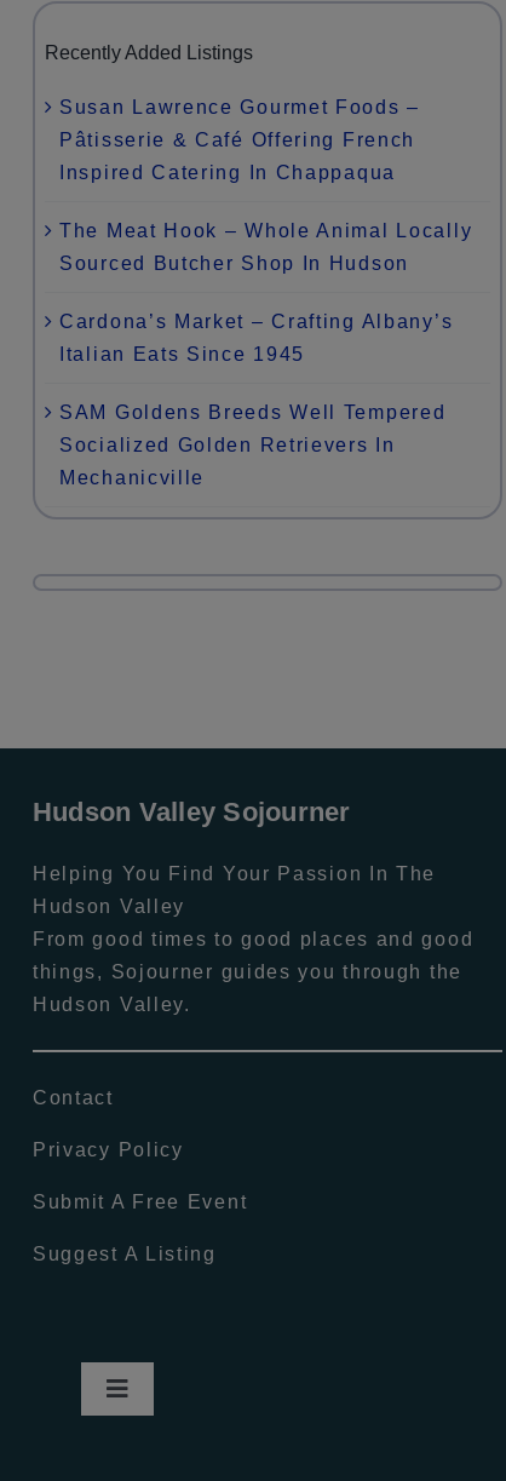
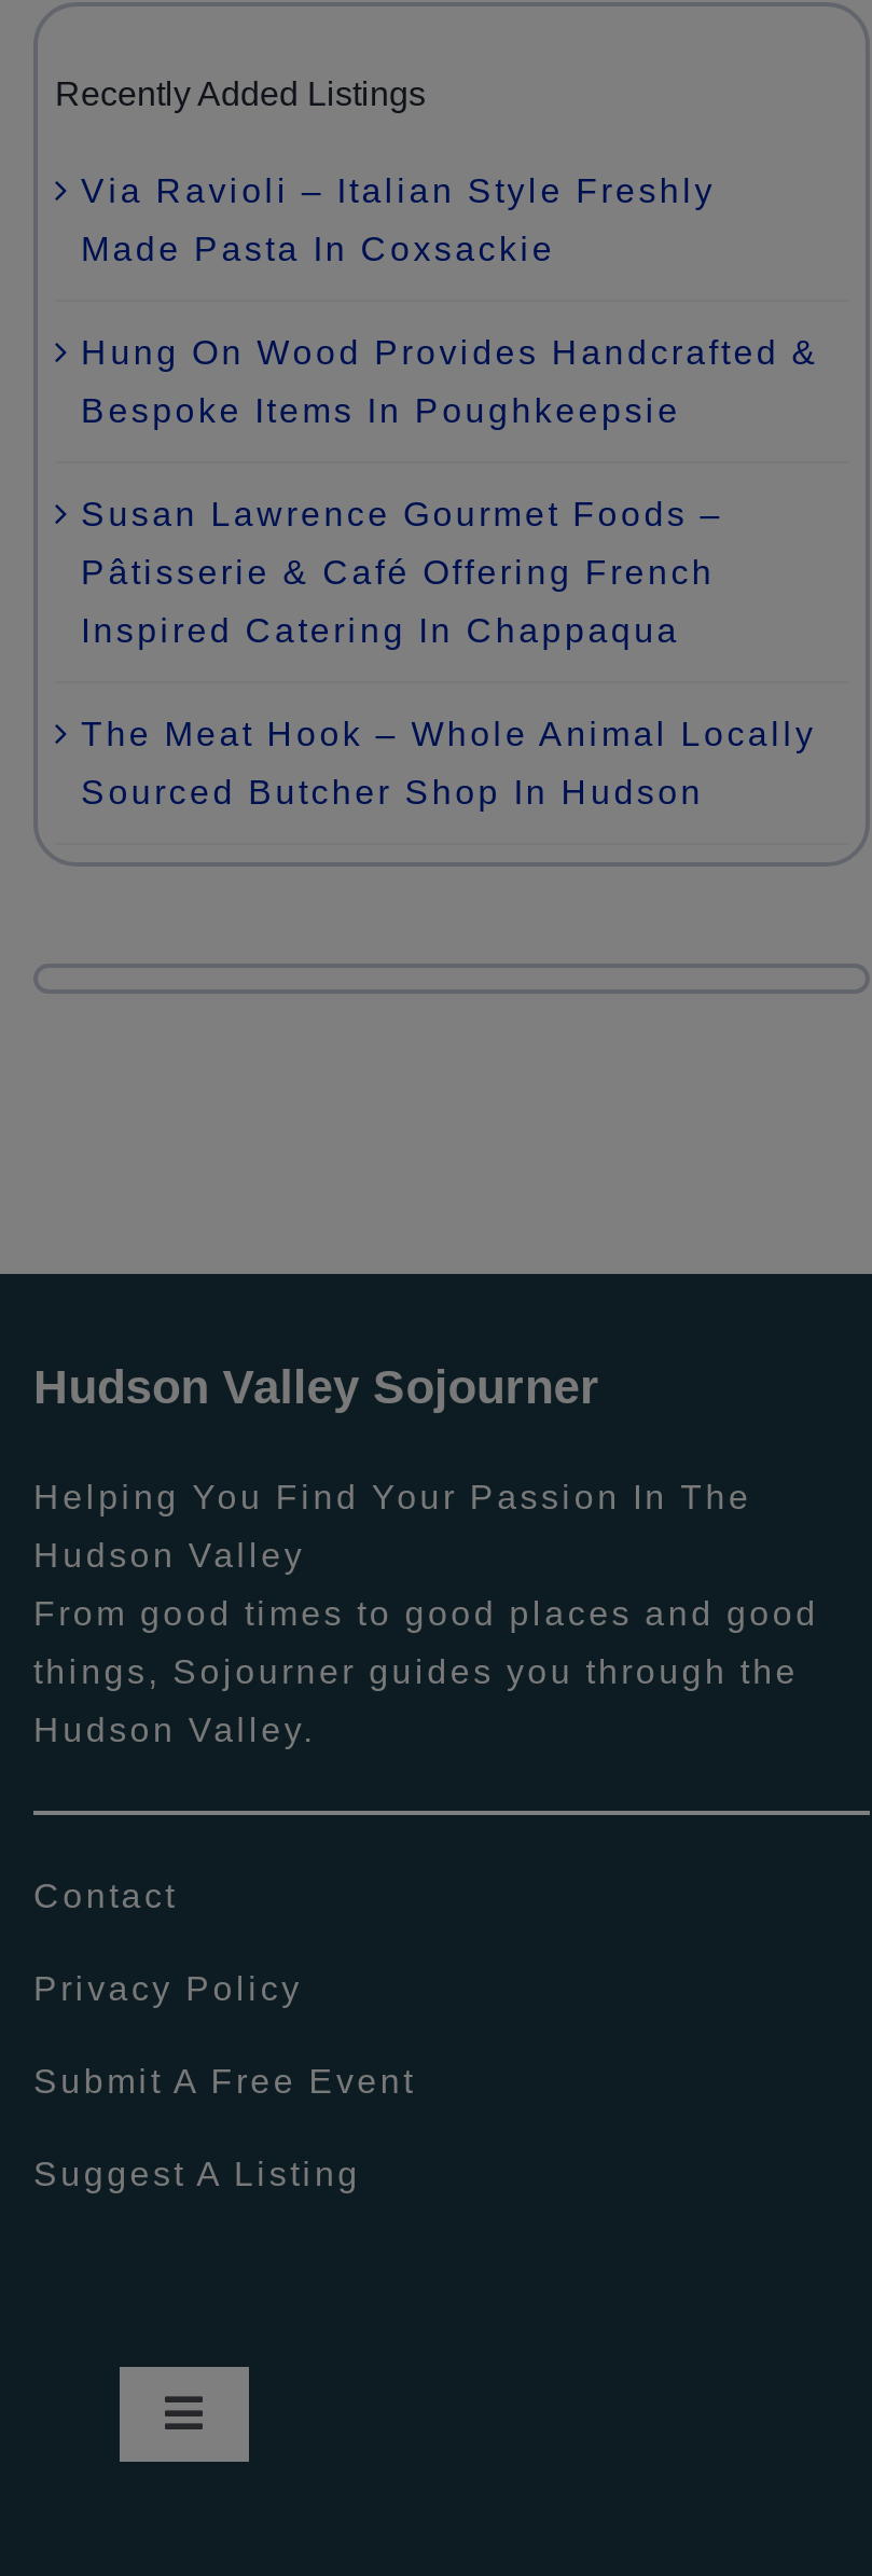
+ Via Ravioli – Italian Style Freshly
+ Made Pasta In Coxsackie
+ Hung On Wood Provides Handcrafted &
+ Bespoke Items In Poughkeepsie

moved down: Susan Lawrence Gourmet Foods – | Pâtisserie & Café Offering French | Inspired Catering In Chappaqua | The Meat Hook – Whole Animal Locally | Sourced Butcher Shop In Hudson

- Cardona’s Market – Crafting Albany’s
- Italian Eats Since 1945
- SAM Goldens Breeds Well Tempered
- Socialized Golden Retrievers In
- Mechanicville
